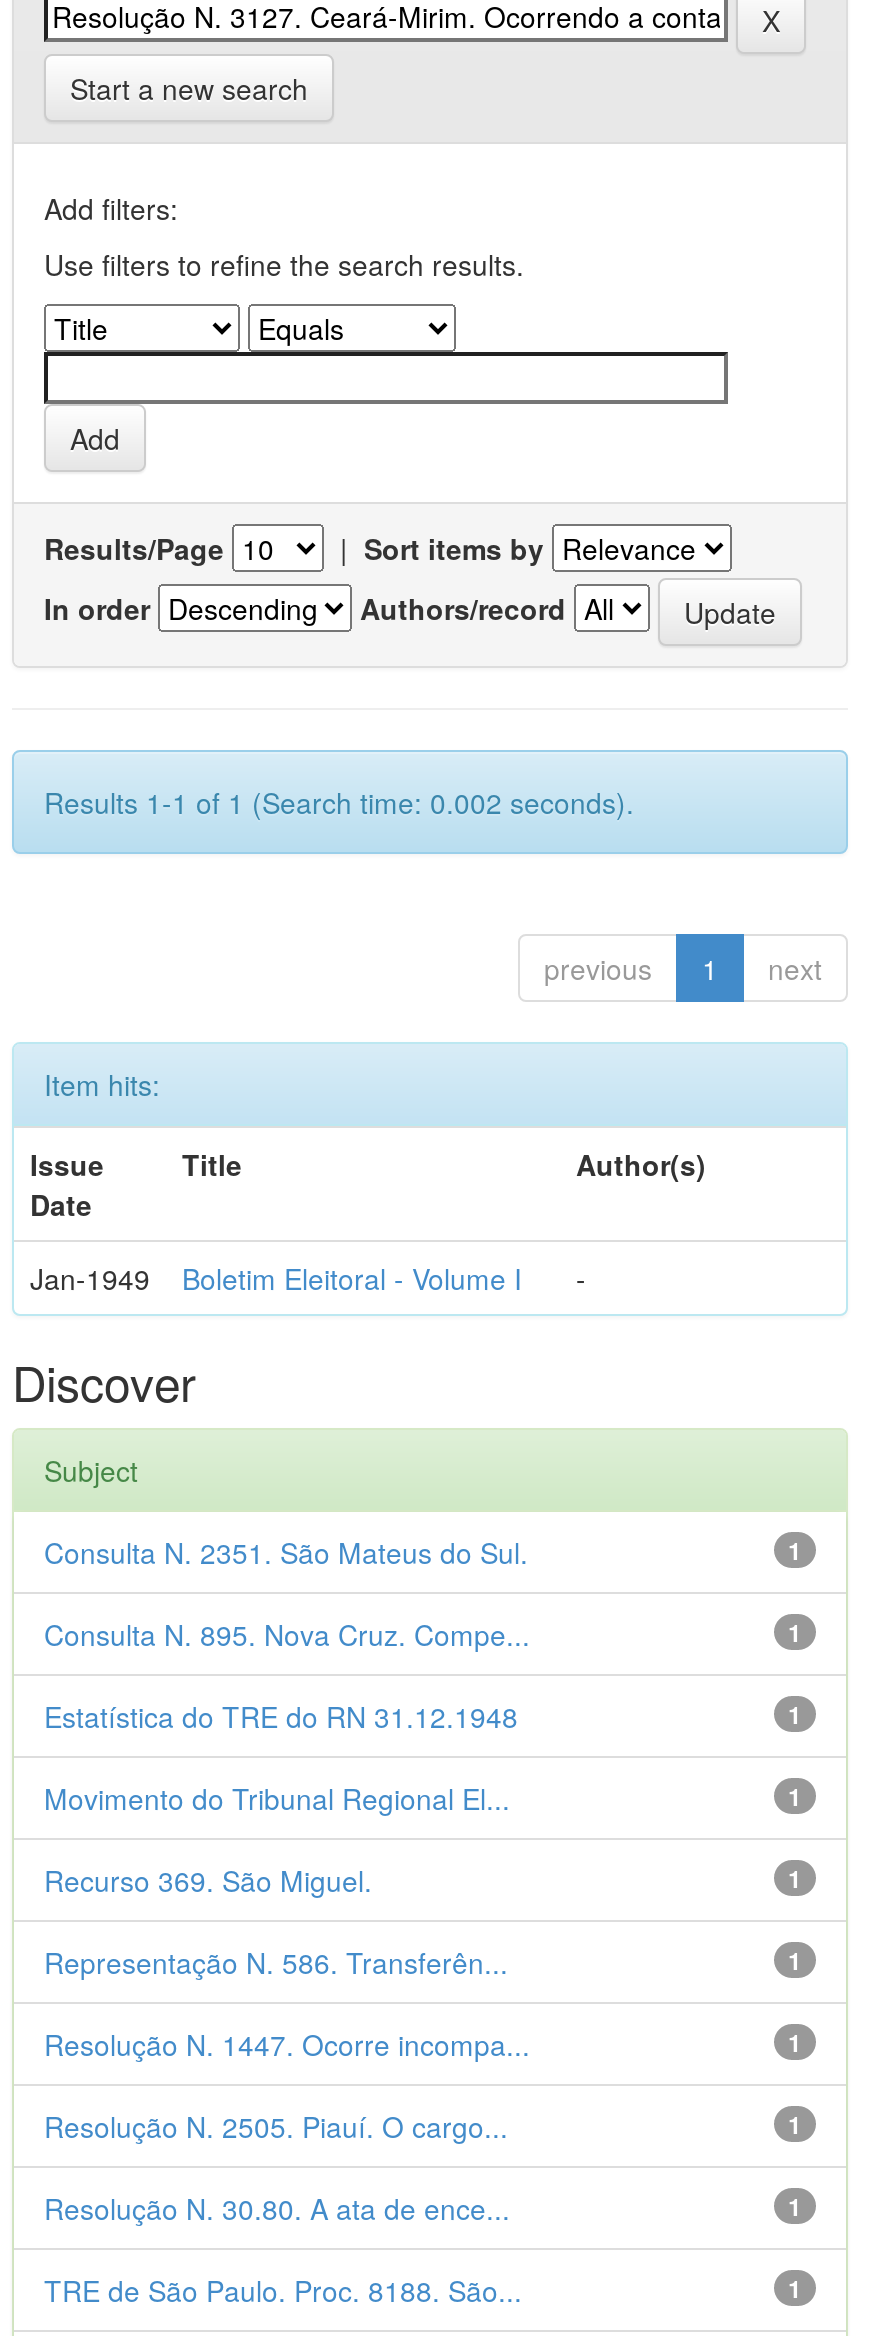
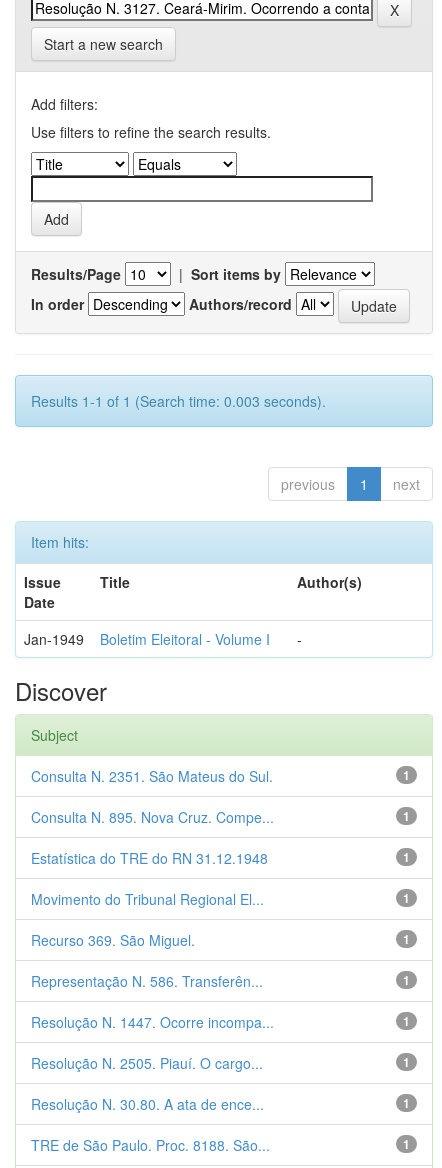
- Results 1-1 of 1 (Search time: 0.002 seconds).
+ Results 1-1 of 1 (Search time: 0.003 seconds).
